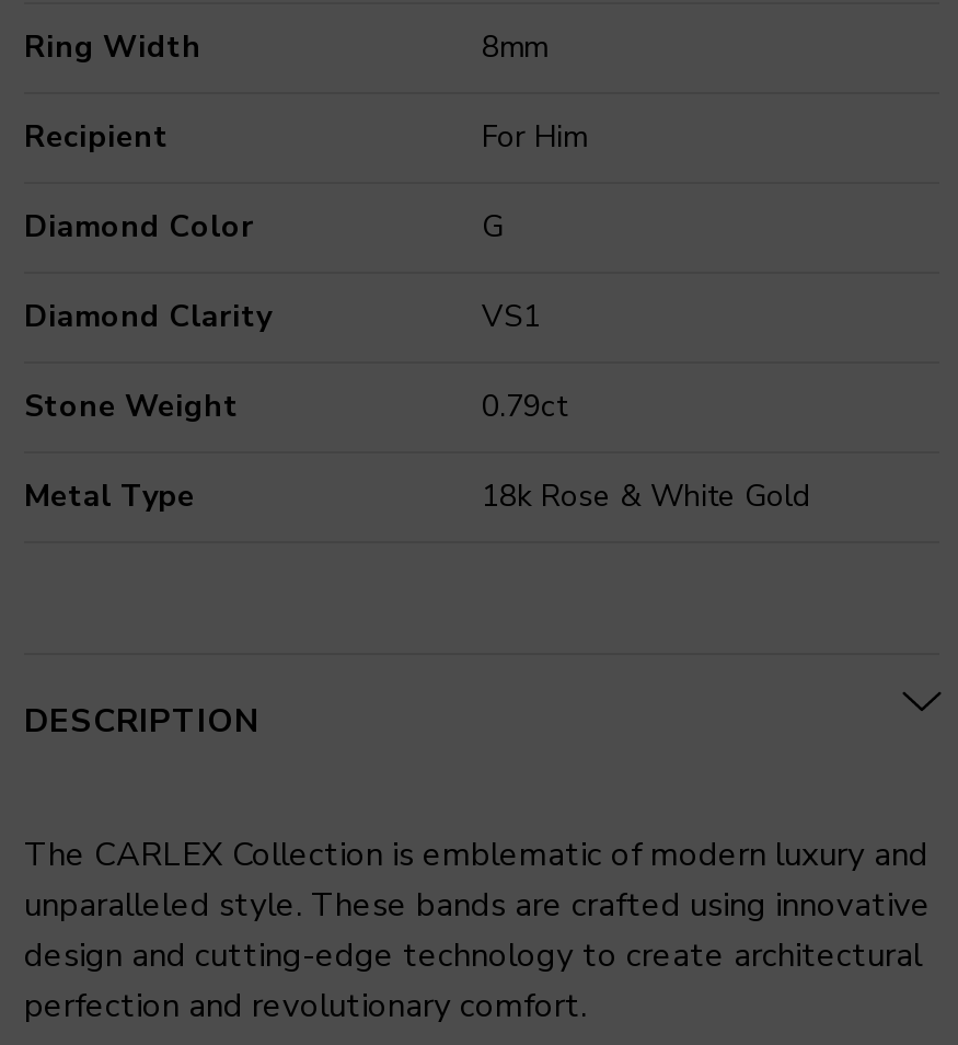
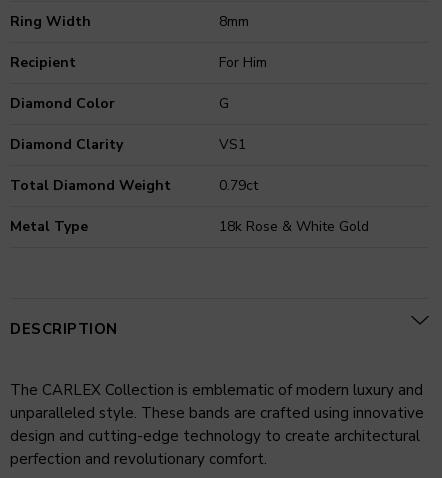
- Stone Weight
+ Total Diamond Weight
